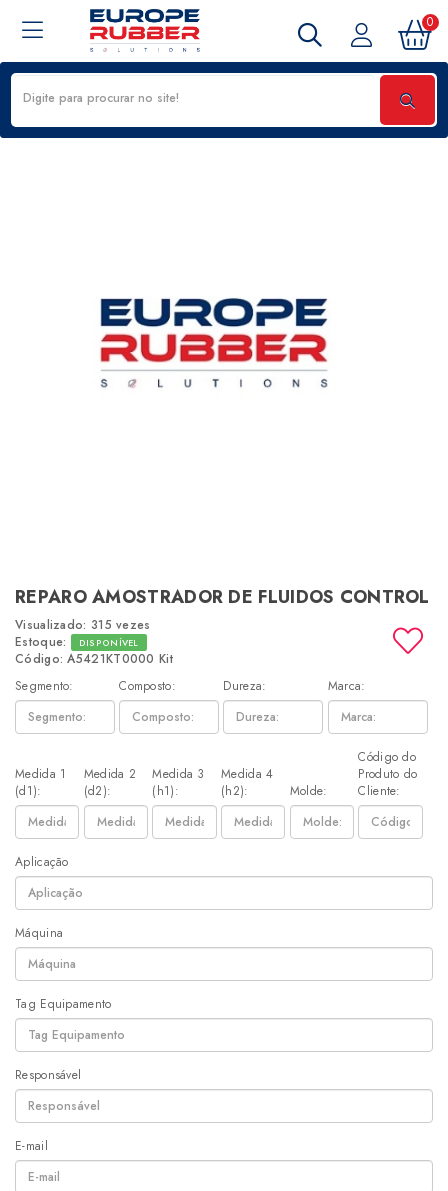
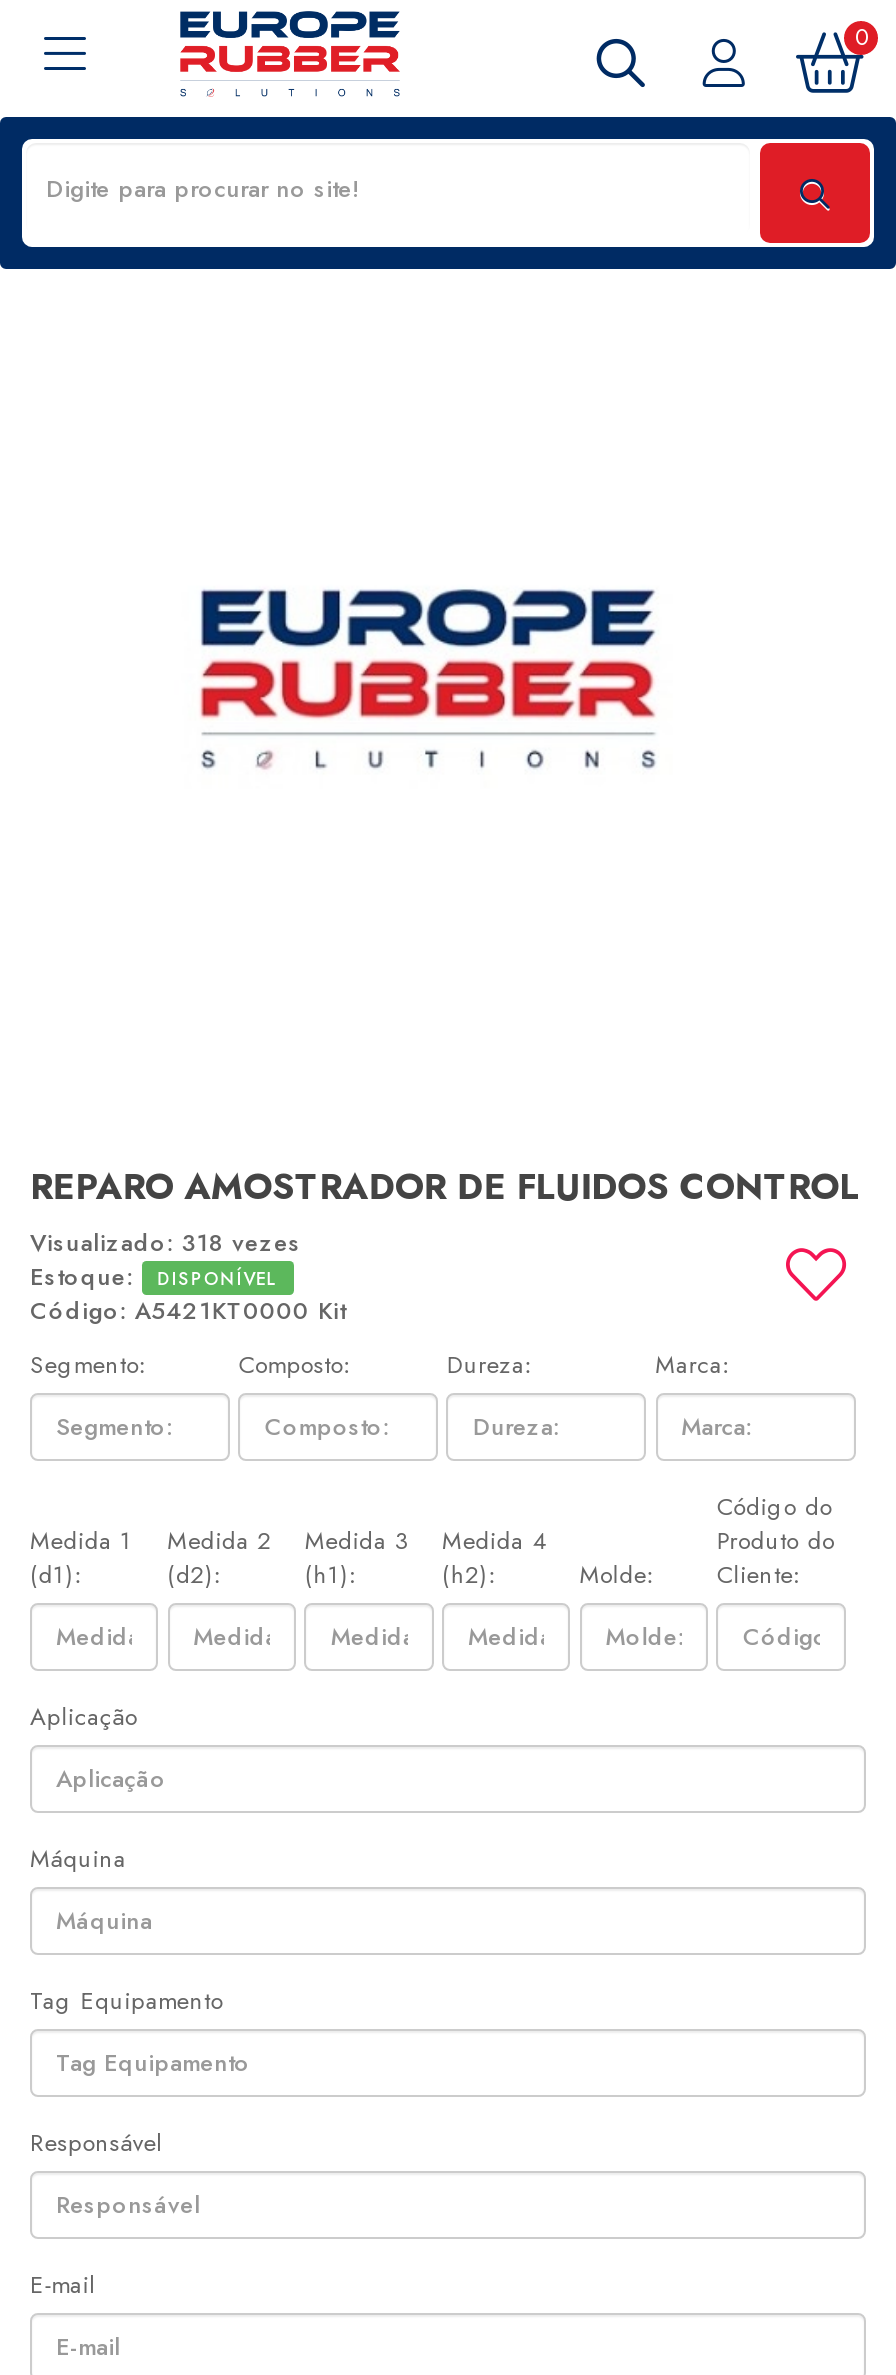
- Visualizado: 315 vezes
+ Visualizado: 318 vezes
